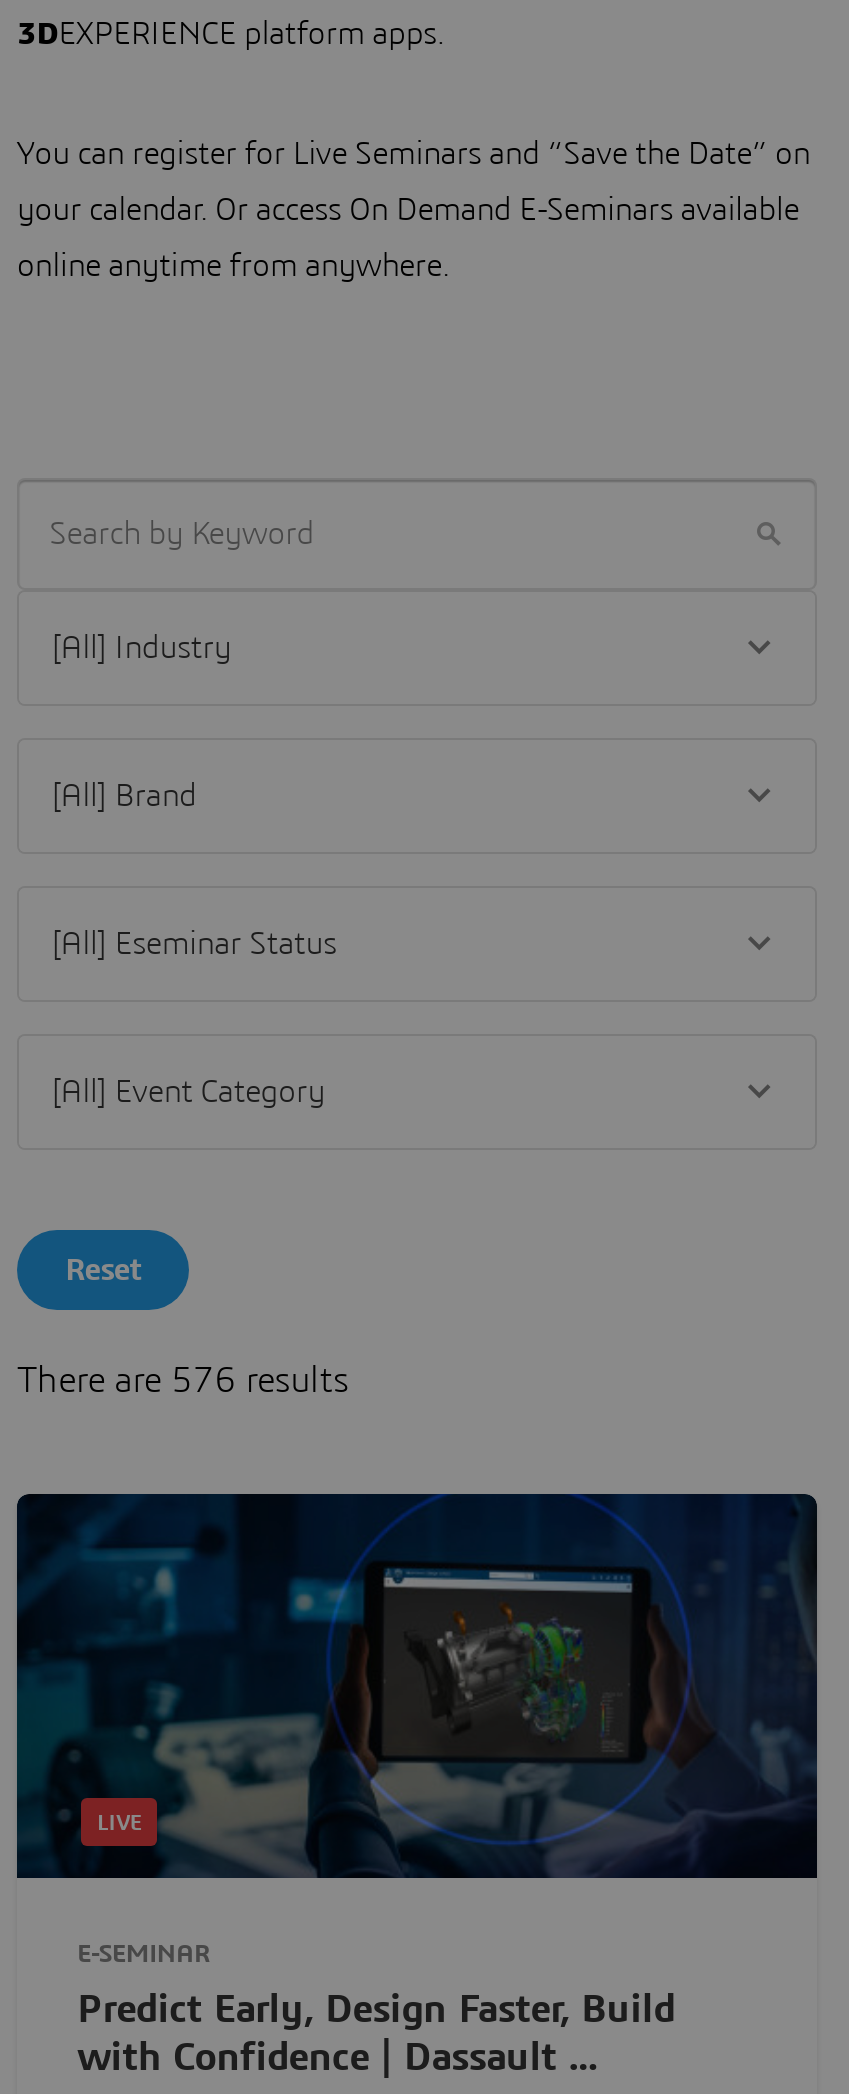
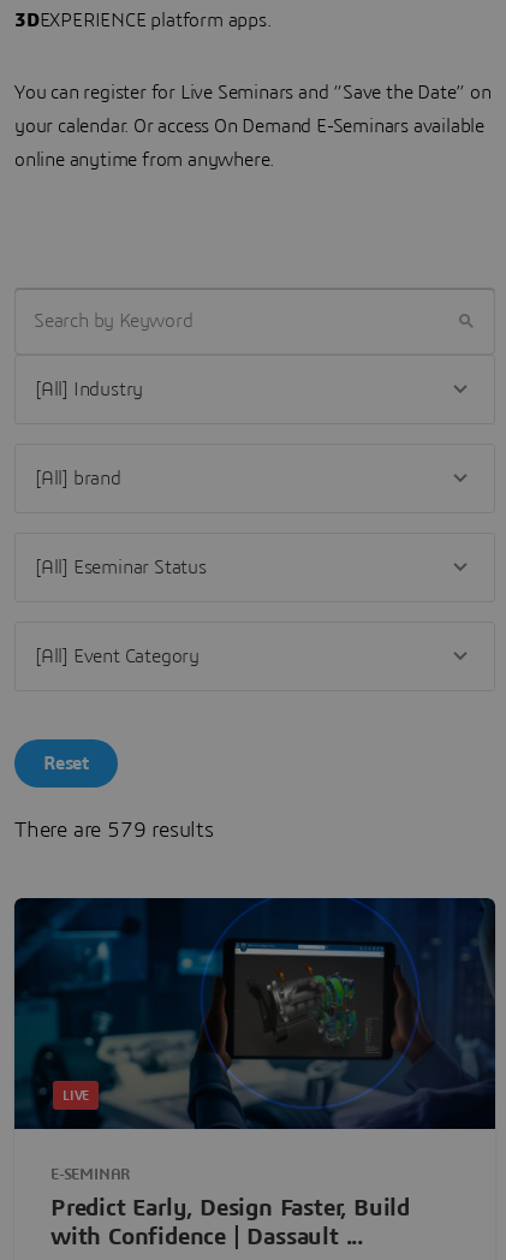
- There are 576 results
+ There are 579 results
